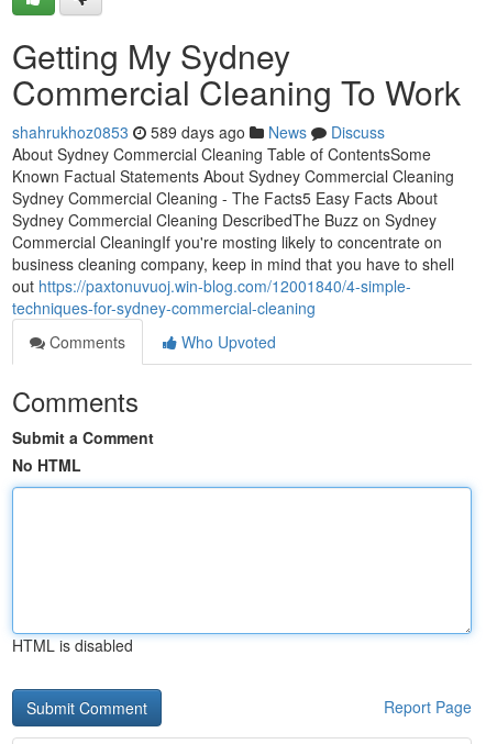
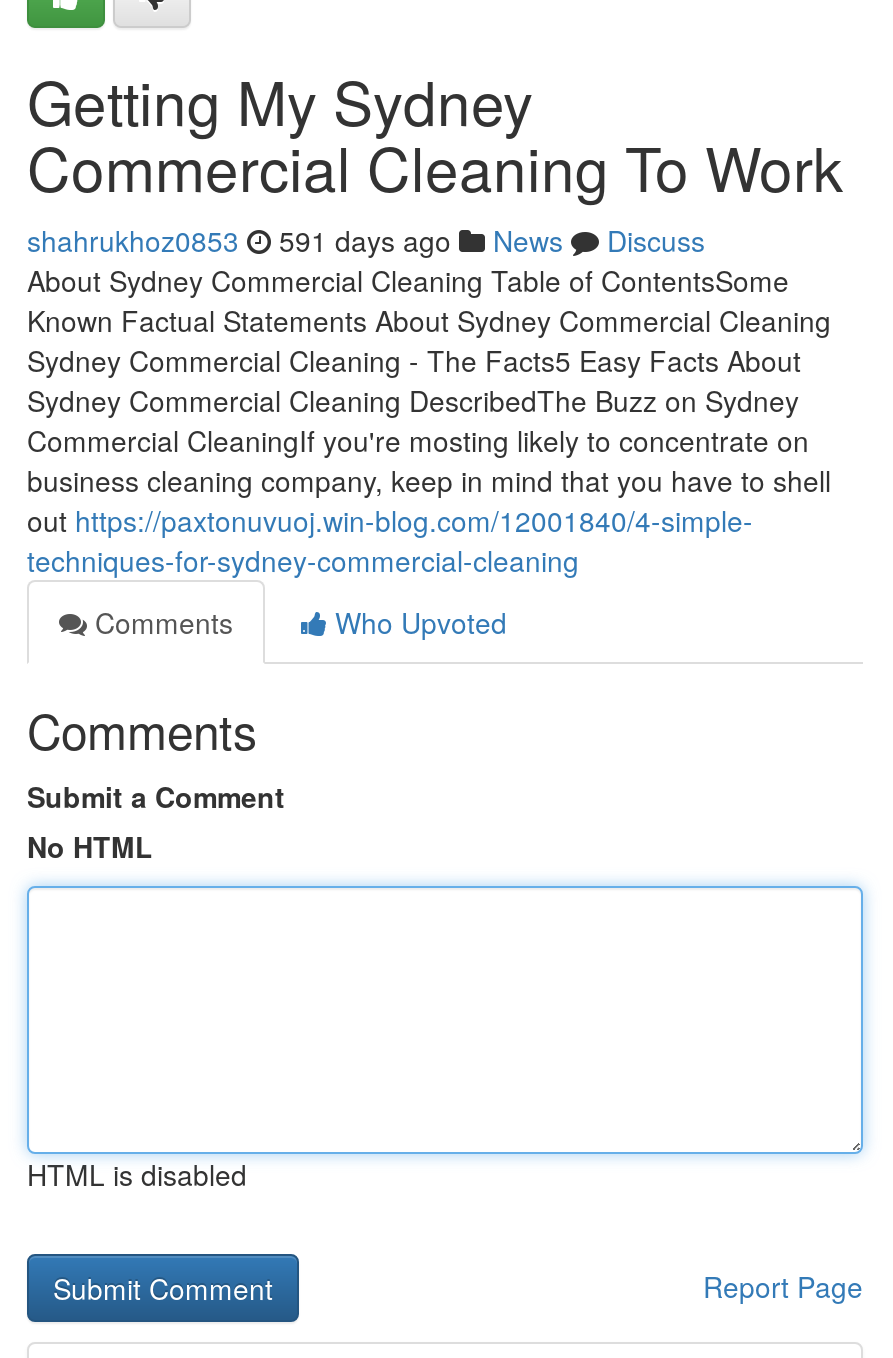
- shahrukhoz0853 589 days ago News Discuss
+ shahrukhoz0853 591 days ago News Discuss
